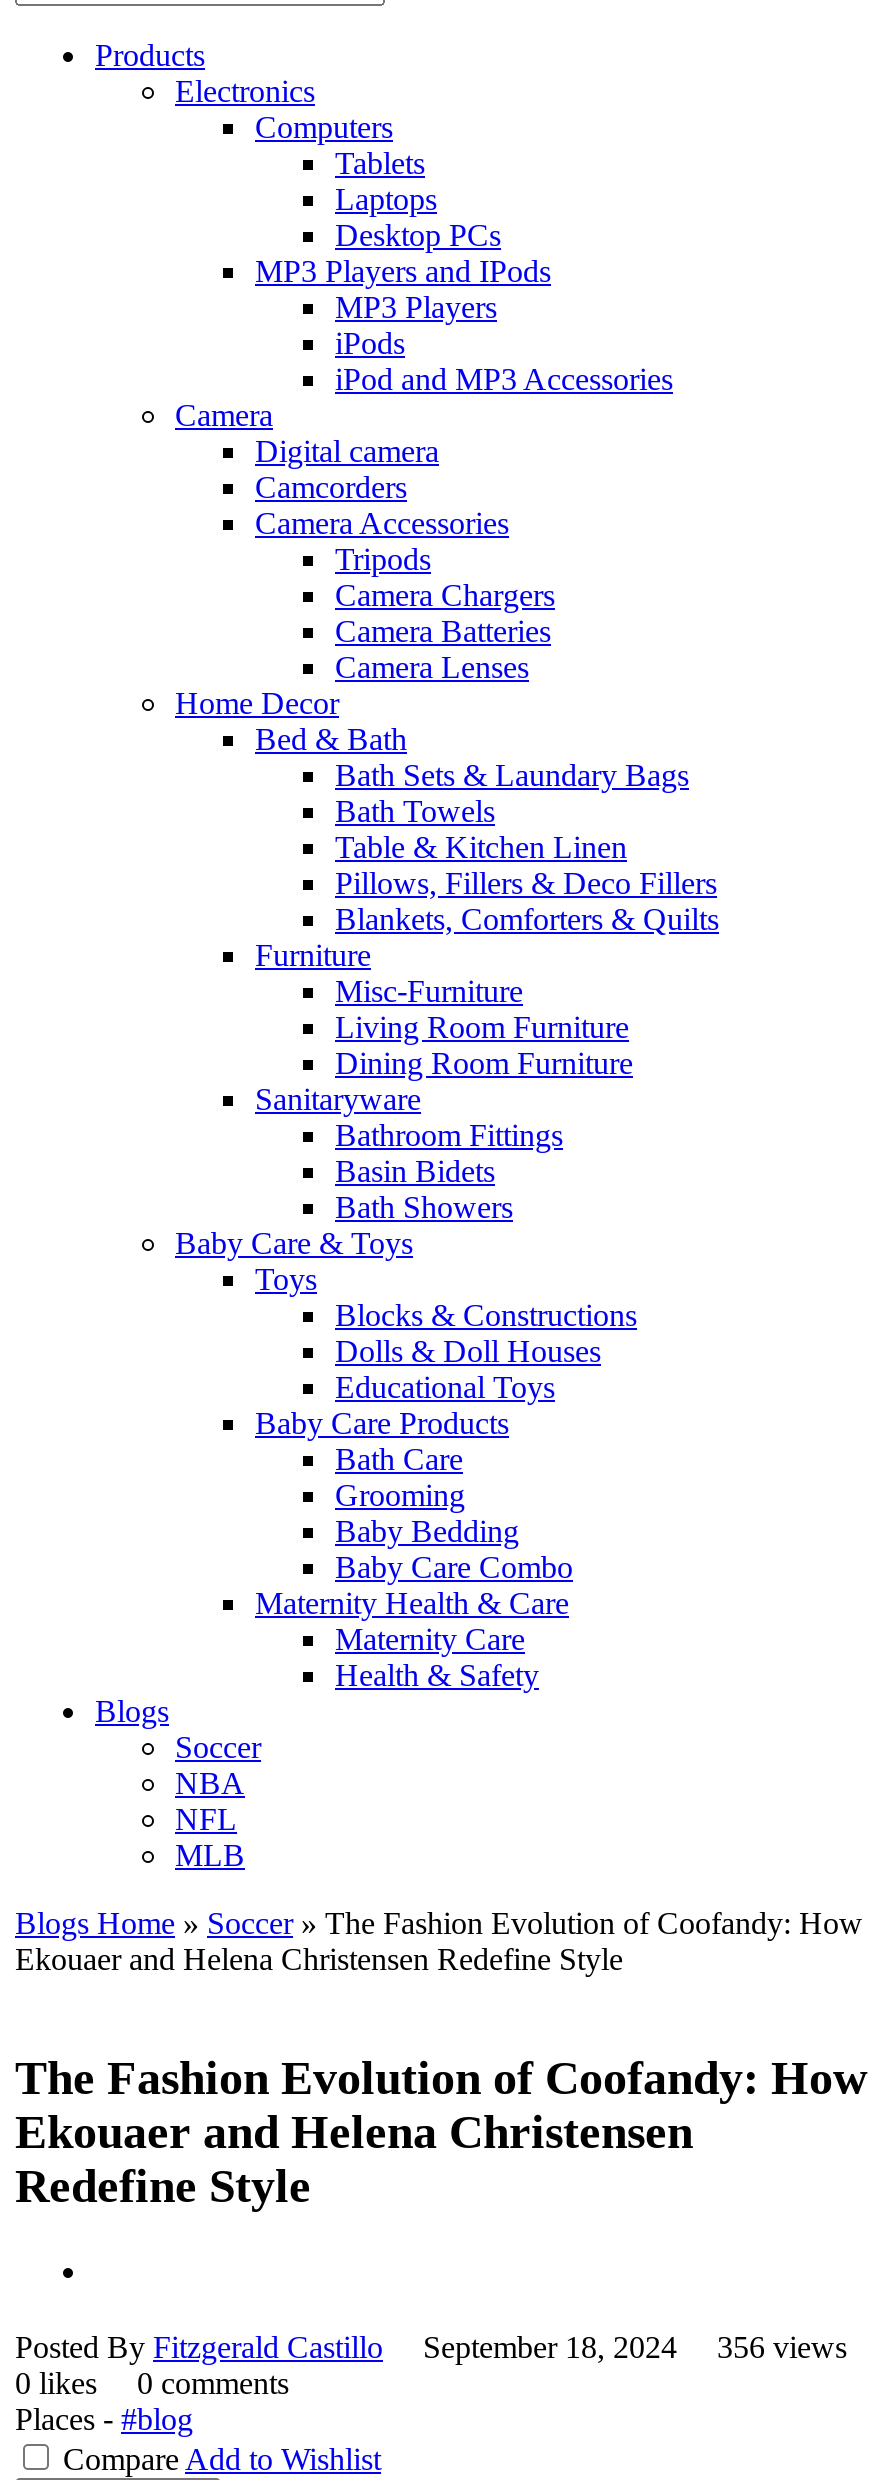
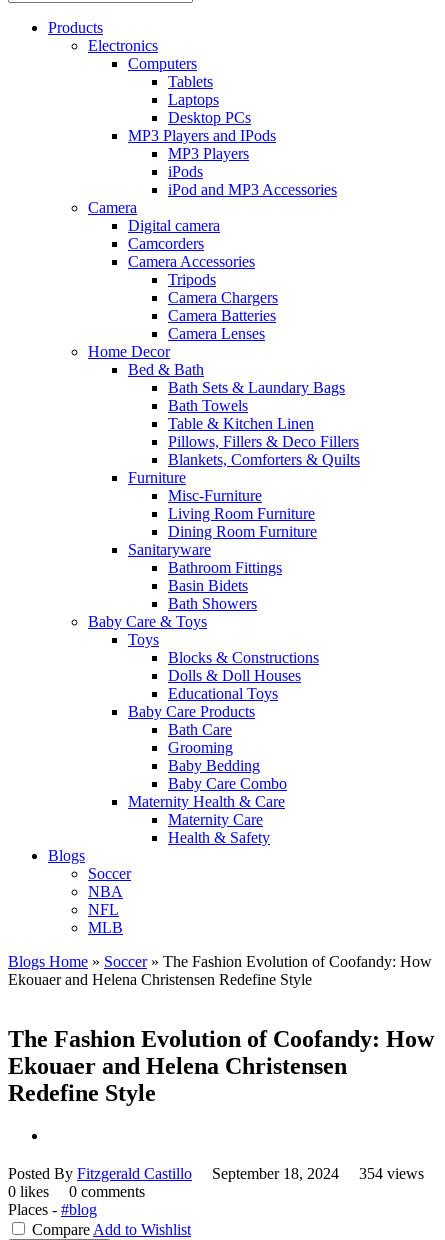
- Posted By Fitzgerald Castillo September 18, 2024 356 views
+ Posted By Fitzgerald Castillo September 18, 2024 354 views
